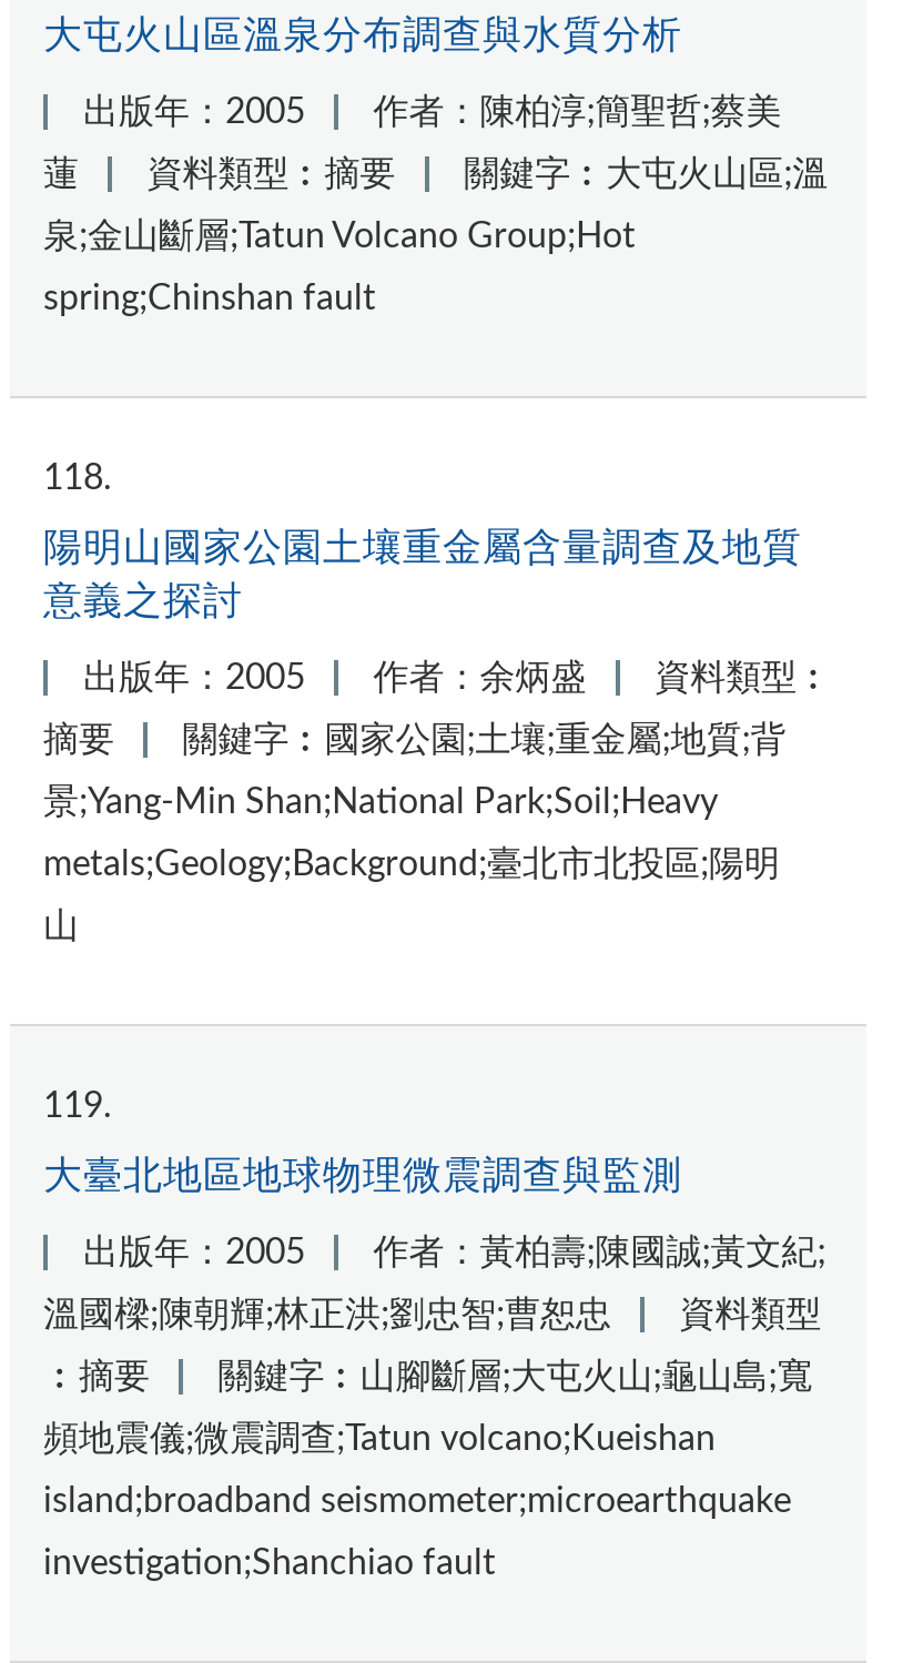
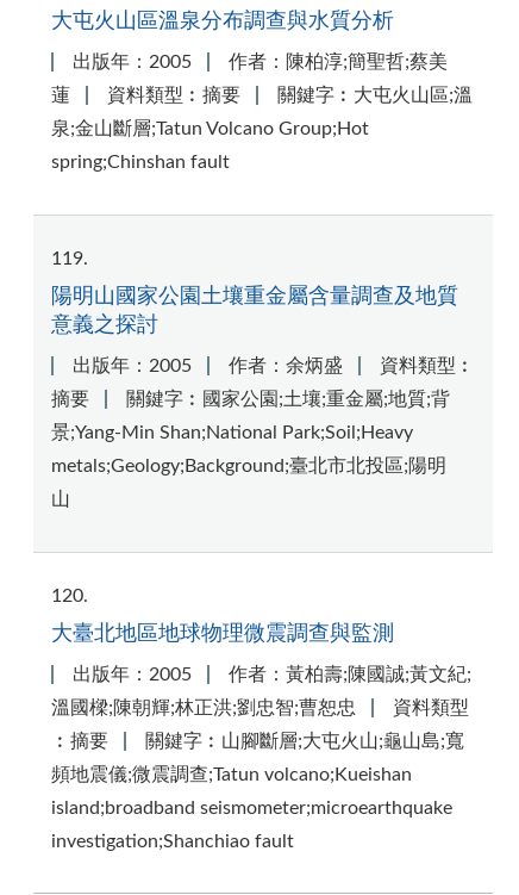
- 118
+ 119

- 119
+ 120
